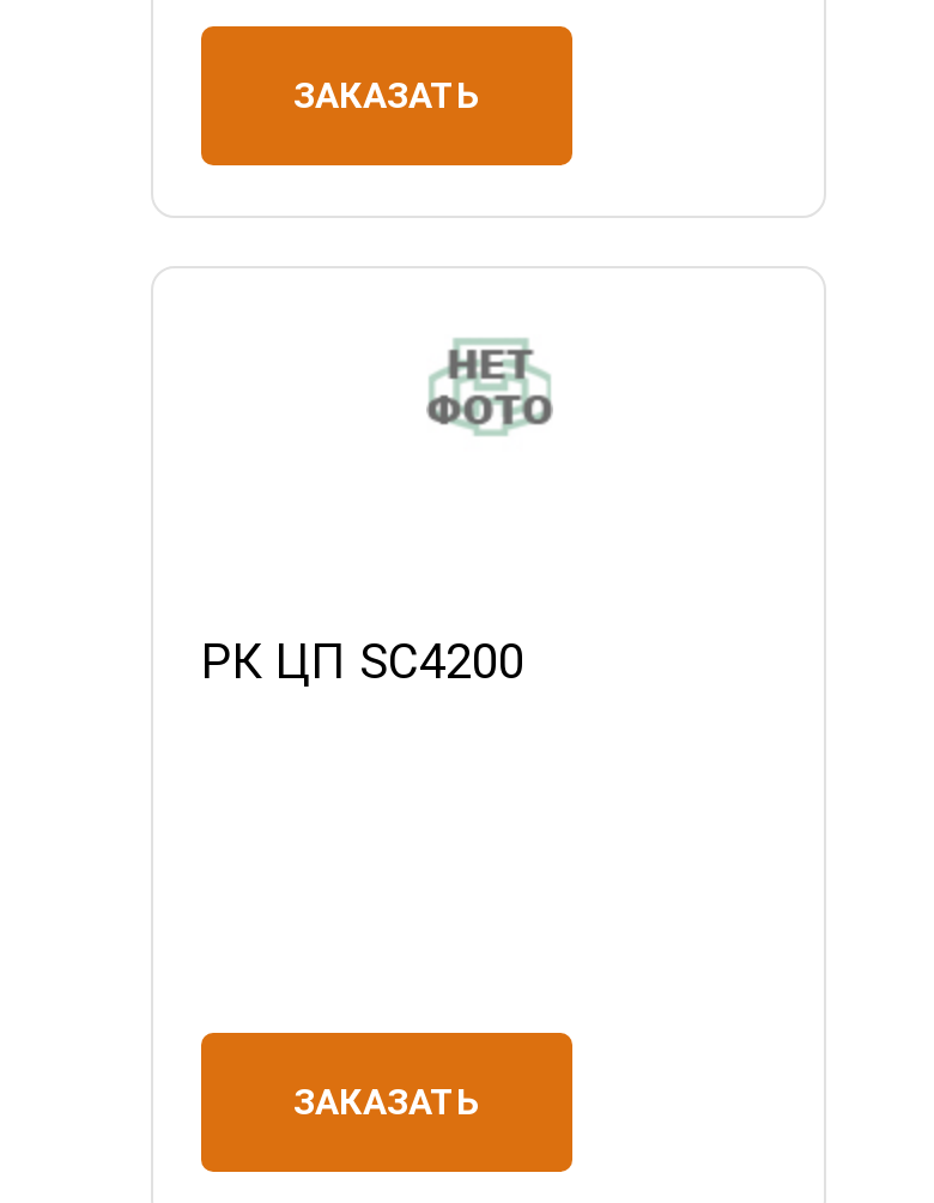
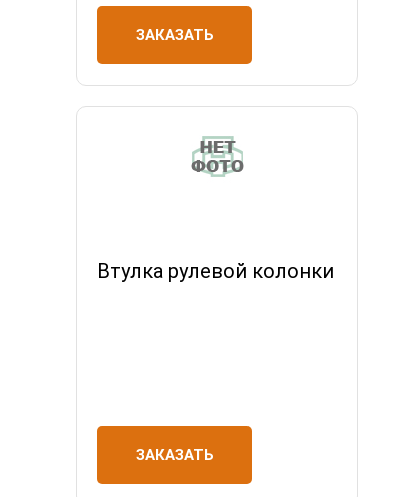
- РК ЦП SC4200
+ Втулка рулевой колонки
